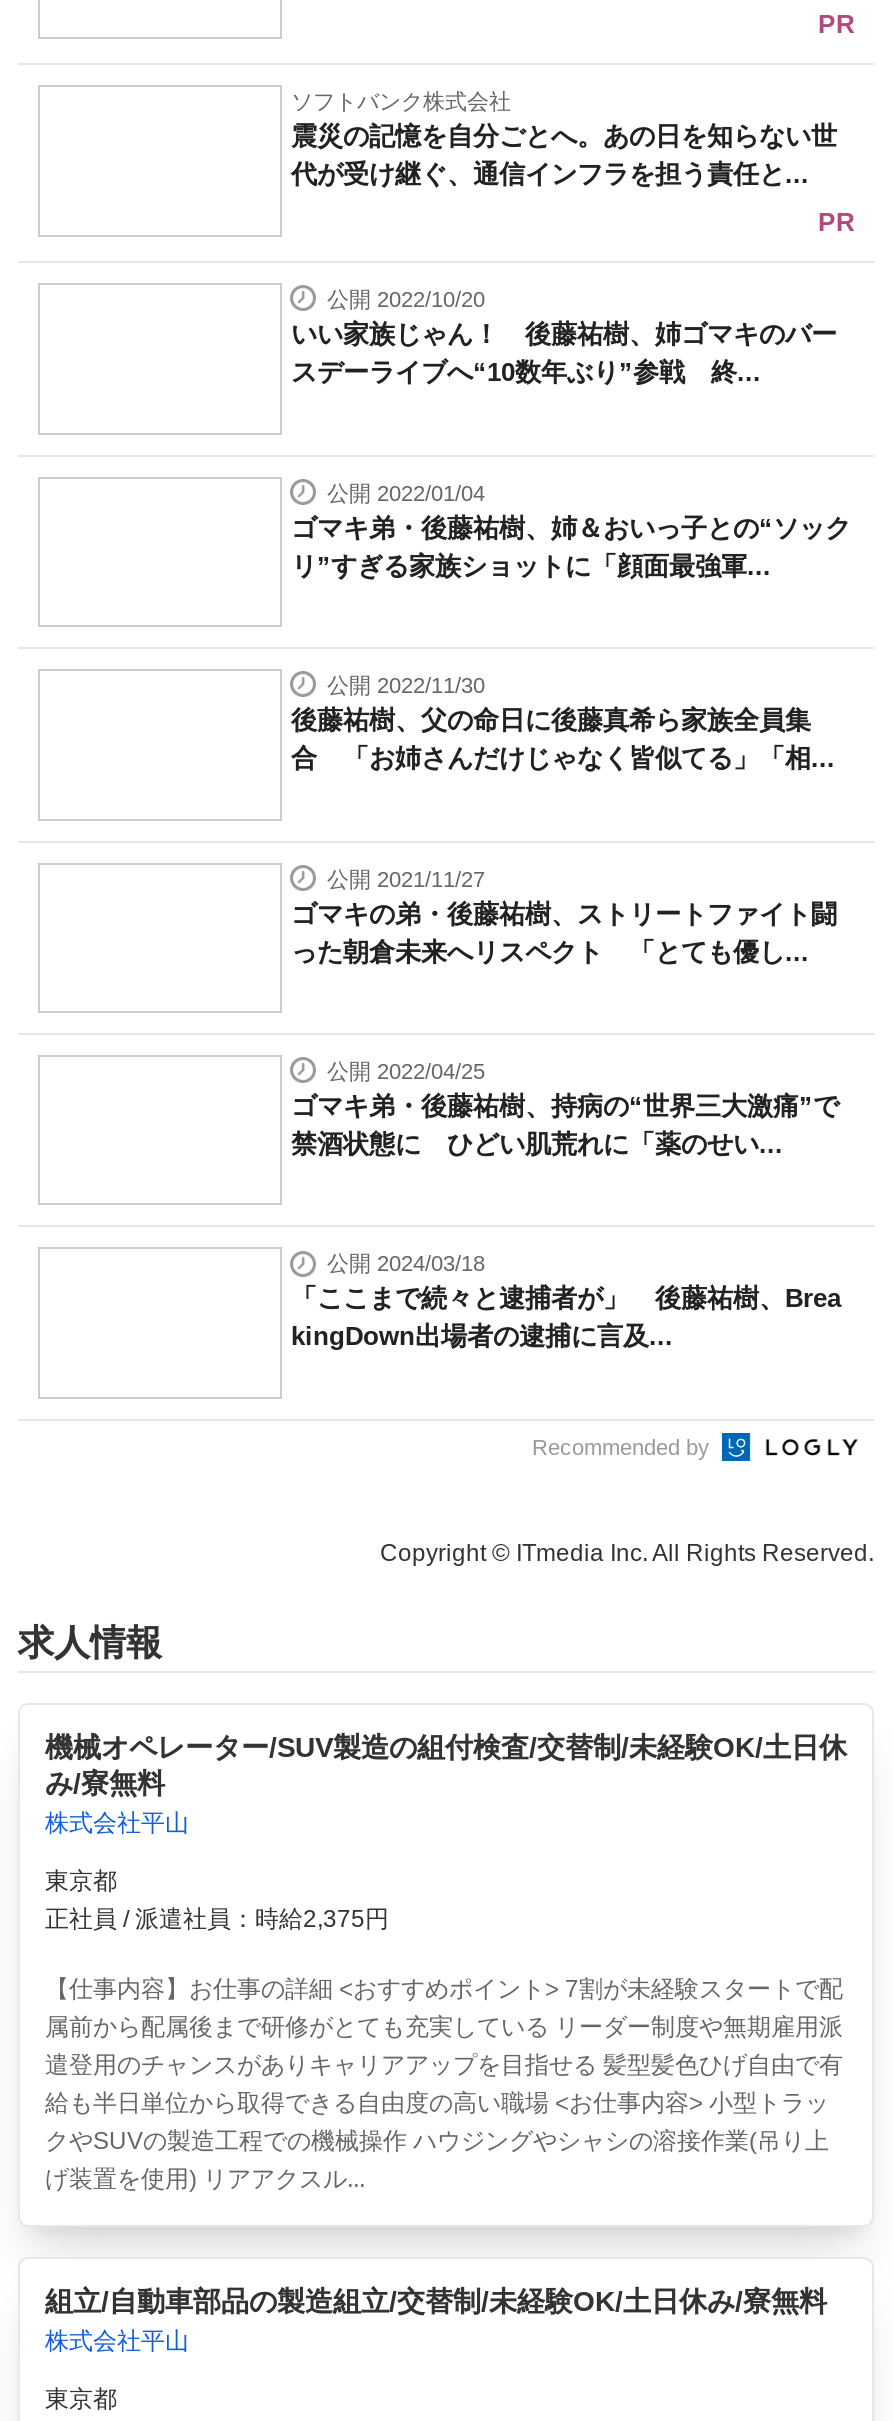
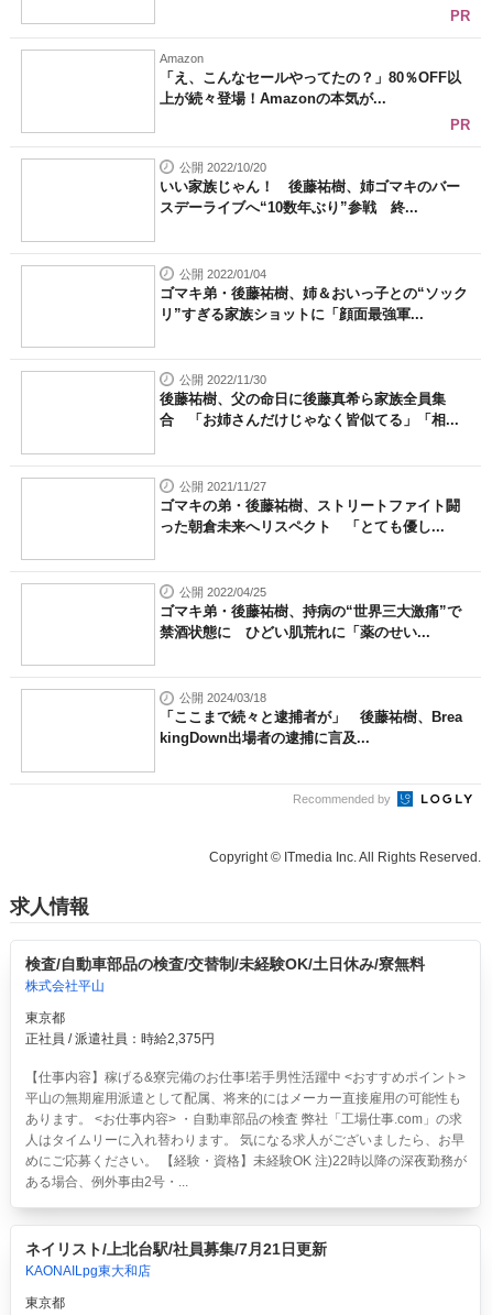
- ソフトバンク株式会社
- 震災の記憶を自分ごとへ。あの日を知らない世
- 代が受け継ぐ、通信インフラを担う責任と...
+ Amazon
+ 「え、こんなセールやってたの？」80％OFF以
+ 上が続々登場！Amazonの本気が...

- 機械オペレーター/SUV製造の組付検査/交替制/未経験OK/土日休
- み/寮無料
+ 検査/自動車部品の検査/交替制/未経験OK/土日休み/寮無料

- 【仕事内容】お仕事の詳細 <おすすめポイント> 7割が未経験スタートで配
- 属前から配属後まで研修がとても充実している リーダー制度や無期雇用派
- 遣登用のチャンスがありキャリアアップを目指せる 髪型髪色ひげ自由で有
- 給も半日単位から取得できる自由度の高い職場 <お仕事内容> 小型トラッ
- クやSUVの製造工程での機械操作 ハウジングやシャシの溶接作業(吊り上
- げ装置を使用) リアアクスル...
+ 【仕事内容】稼げる&寮完備のお仕事!若手男性活躍中 <おすすめポイント>
+ 平山の無期雇用派遣として配属、将来的にはメーカー直接雇用の可能性も
+ あります。 <お仕事内容> ・自動車部品の検査 弊社「工場仕事.com」の求
+ 人はタイムリーに入れ替わります。 気になる求人がございましたら、お早
+ めにご応募ください。 【経験・資格】未経験OK 注)22時以降の深夜勤務が
+ ある場合、例外事由2号・...

- 組立/自動車部品の製造組立/交替制/未経験OK/土日休み/寮無料
- 株式会社平山
+ ネイリスト/上北台駅/社員募集/7月21日更新
+ KAONAILpg東大和店
